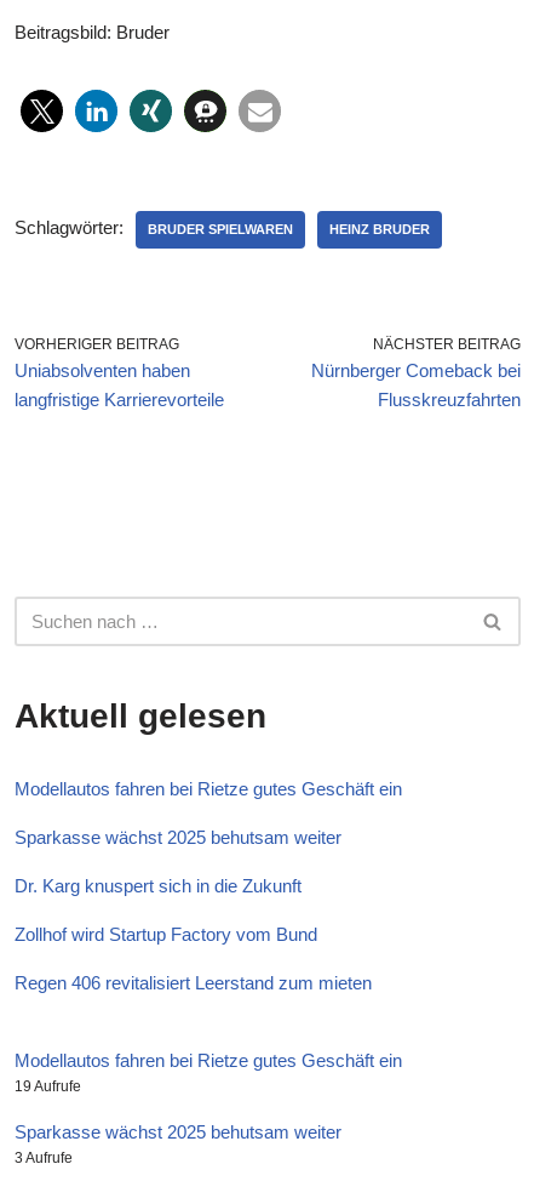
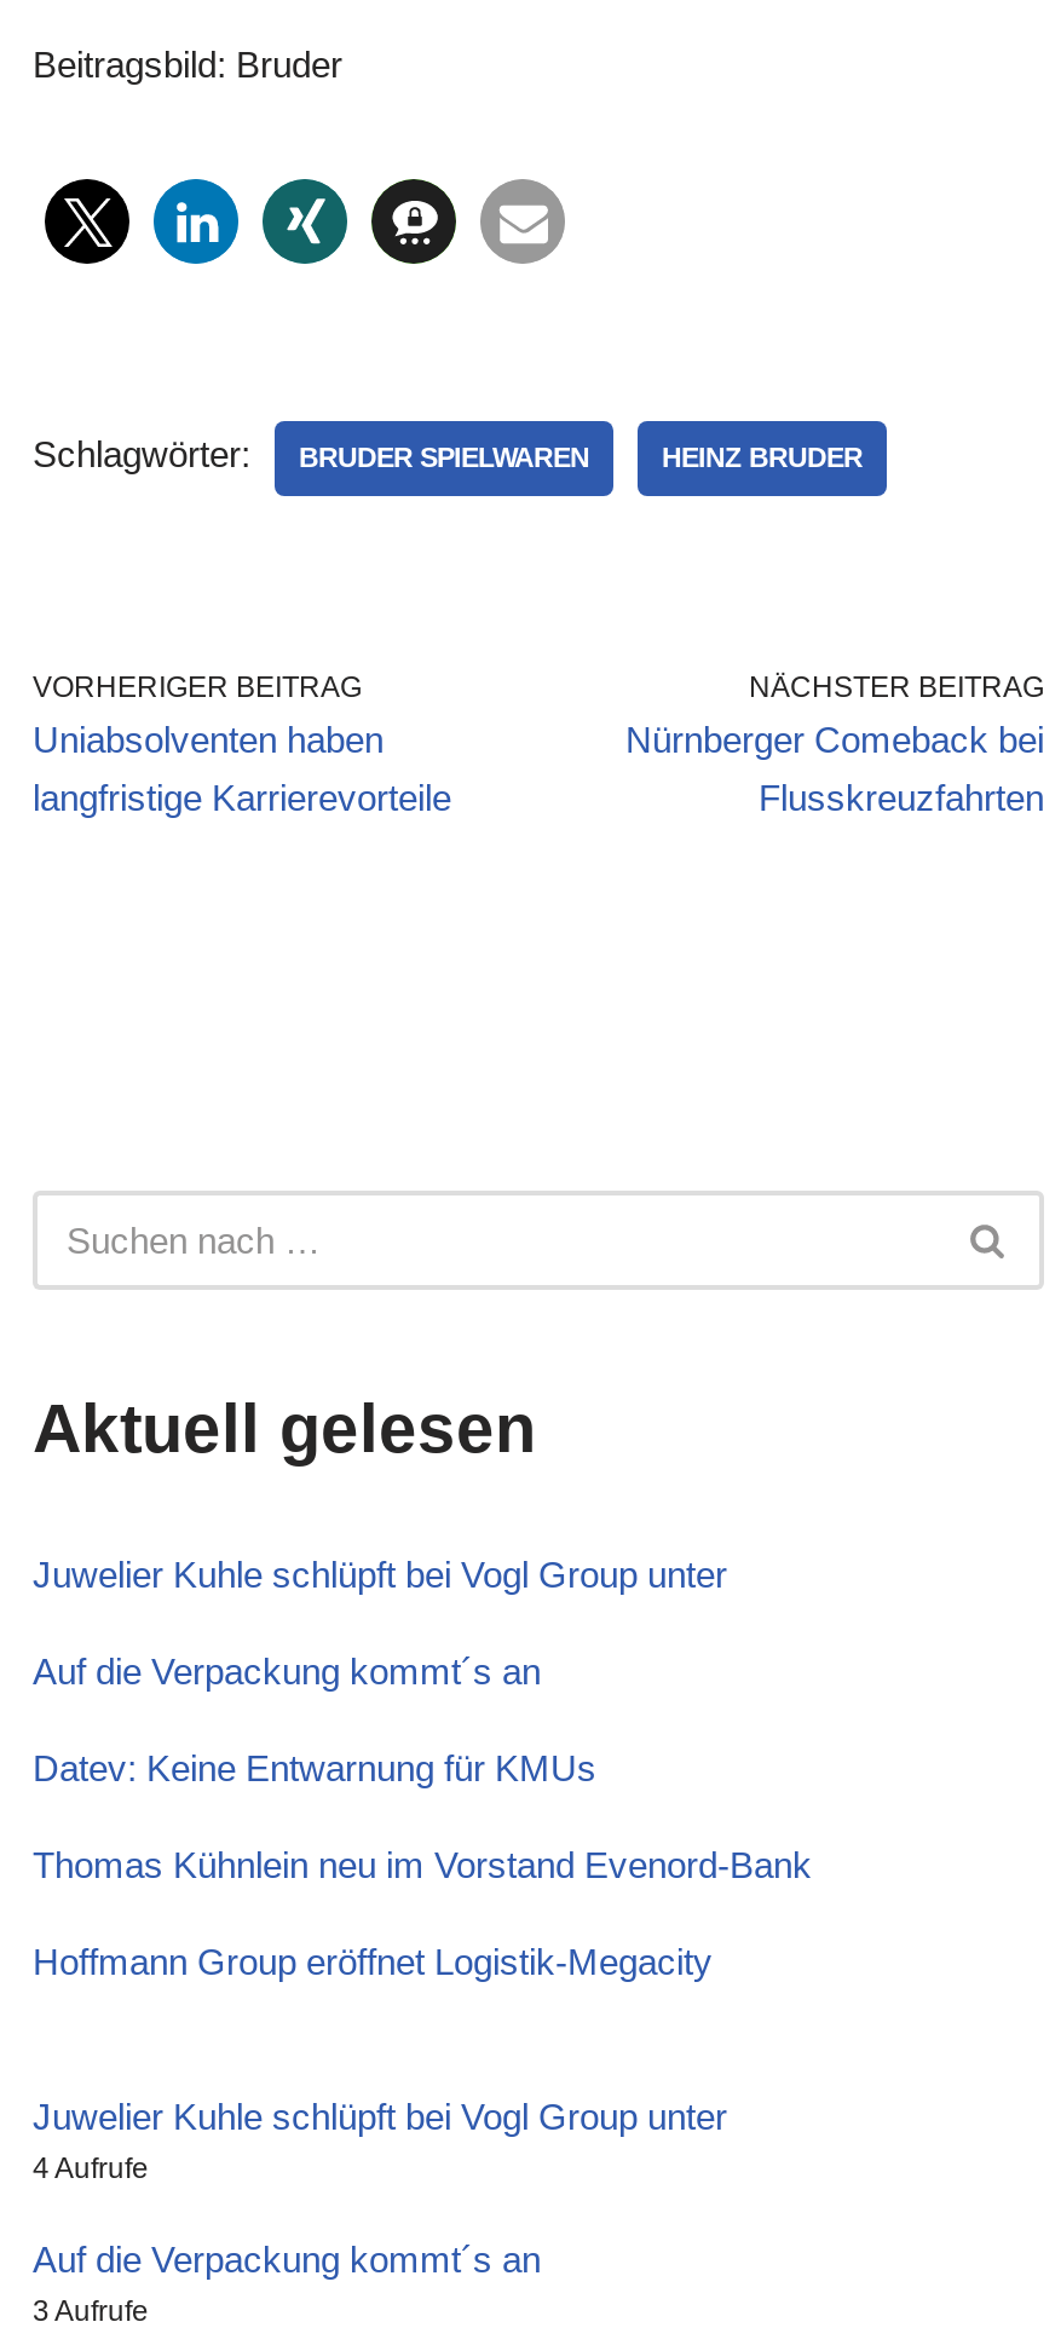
- Modellautos fahren bei Rietze gutes Geschäft ein
+ Juwelier Kuhle schlüpft bei Vogl Group unter

- Sparkasse wächst 2025 behutsam weiter
+ Auf die Verpackung kommt´s an

- Dr. Karg knuspert sich in die Zukunft
+ Datev: Keine Entwarnung für KMUs

- Zollhof wird Startup Factory vom Bund
+ Thomas Kühnlein neu im Vorstand Evenord-Bank

- Regen 406 revitalisiert Leerstand zum mieten
+ Hoffmann Group eröffnet Logistik-Megacity

- Modellautos fahren bei Rietze gutes Geschäft ein
- 19 Aufrufe
+ Juwelier Kuhle schlüpft bei Vogl Group unter
+ 4 Aufrufe

- Sparkasse wächst 2025 behutsam weiter
+ Auf die Verpackung kommt´s an
